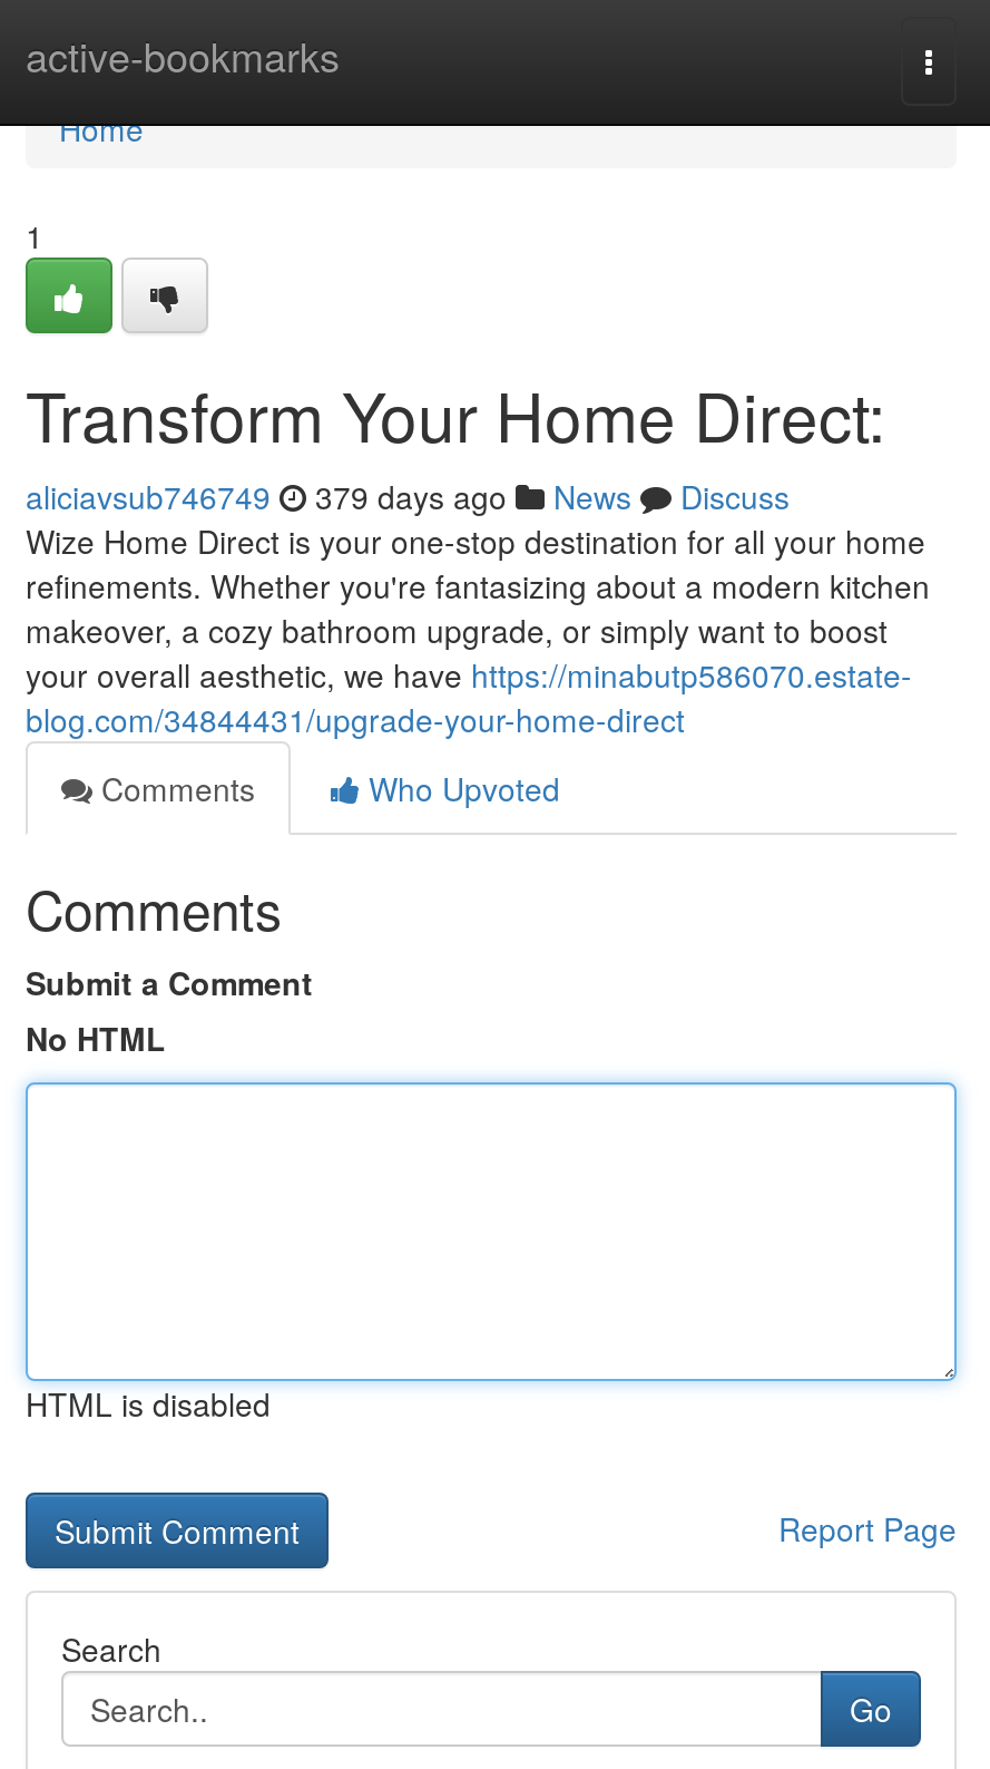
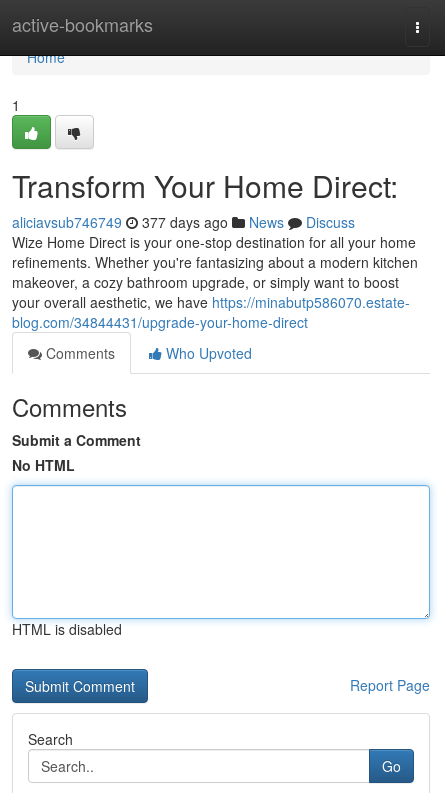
- aliciavsub746749 379 days ago News Discuss
+ aliciavsub746749 377 days ago News Discuss
